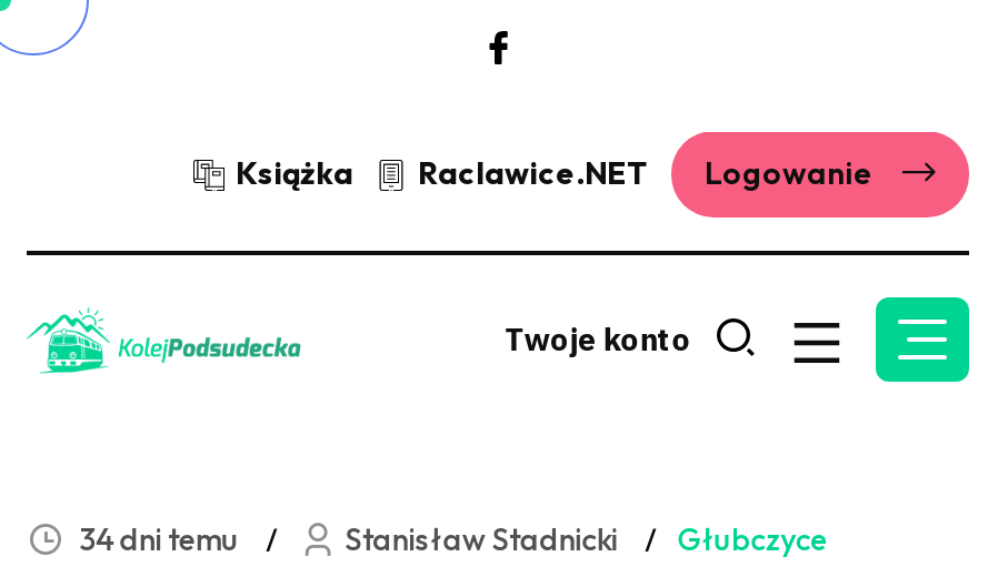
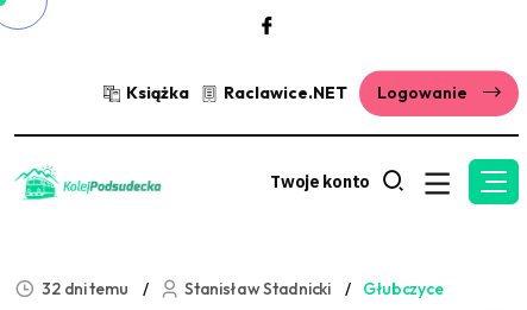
- 34 dni temu
+ 32 dni temu
